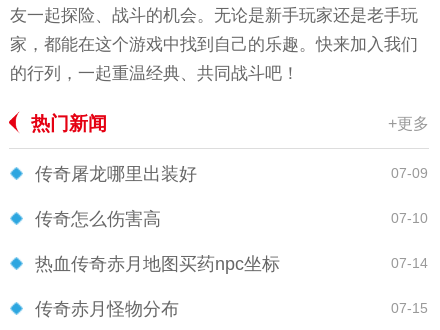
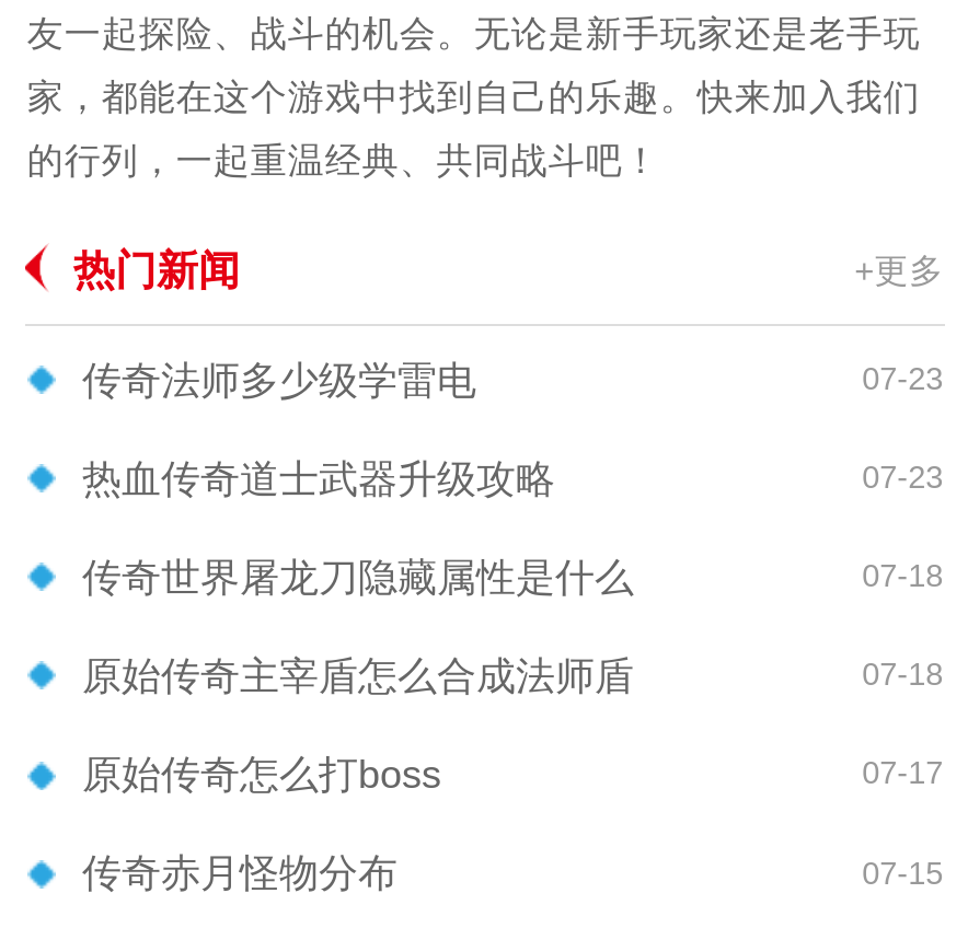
- 传奇屠龙哪里出装好
- 07-09
- 传奇怎么伤害高
- 07-10
- 热血传奇赤月地图买药npc坐标
- 07-14
+ 传奇法师多少级学雷电
+ 07-23
+ 热血传奇道士武器升级攻略
+ 07-23
+ 传奇世界屠龙刀隐藏属性是什么
+ 07-18
+ 原始传奇主宰盾怎么合成法师盾
+ 07-18
+ 原始传奇怎么打boss
+ 07-17
